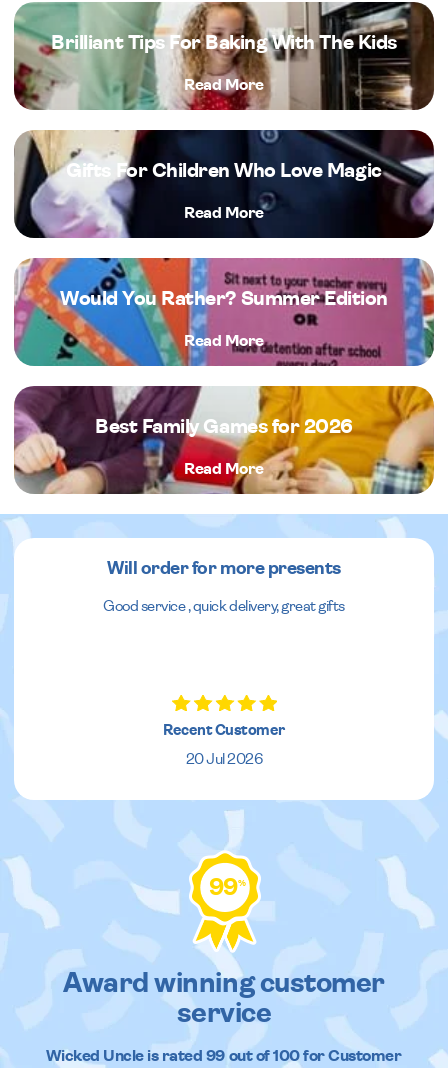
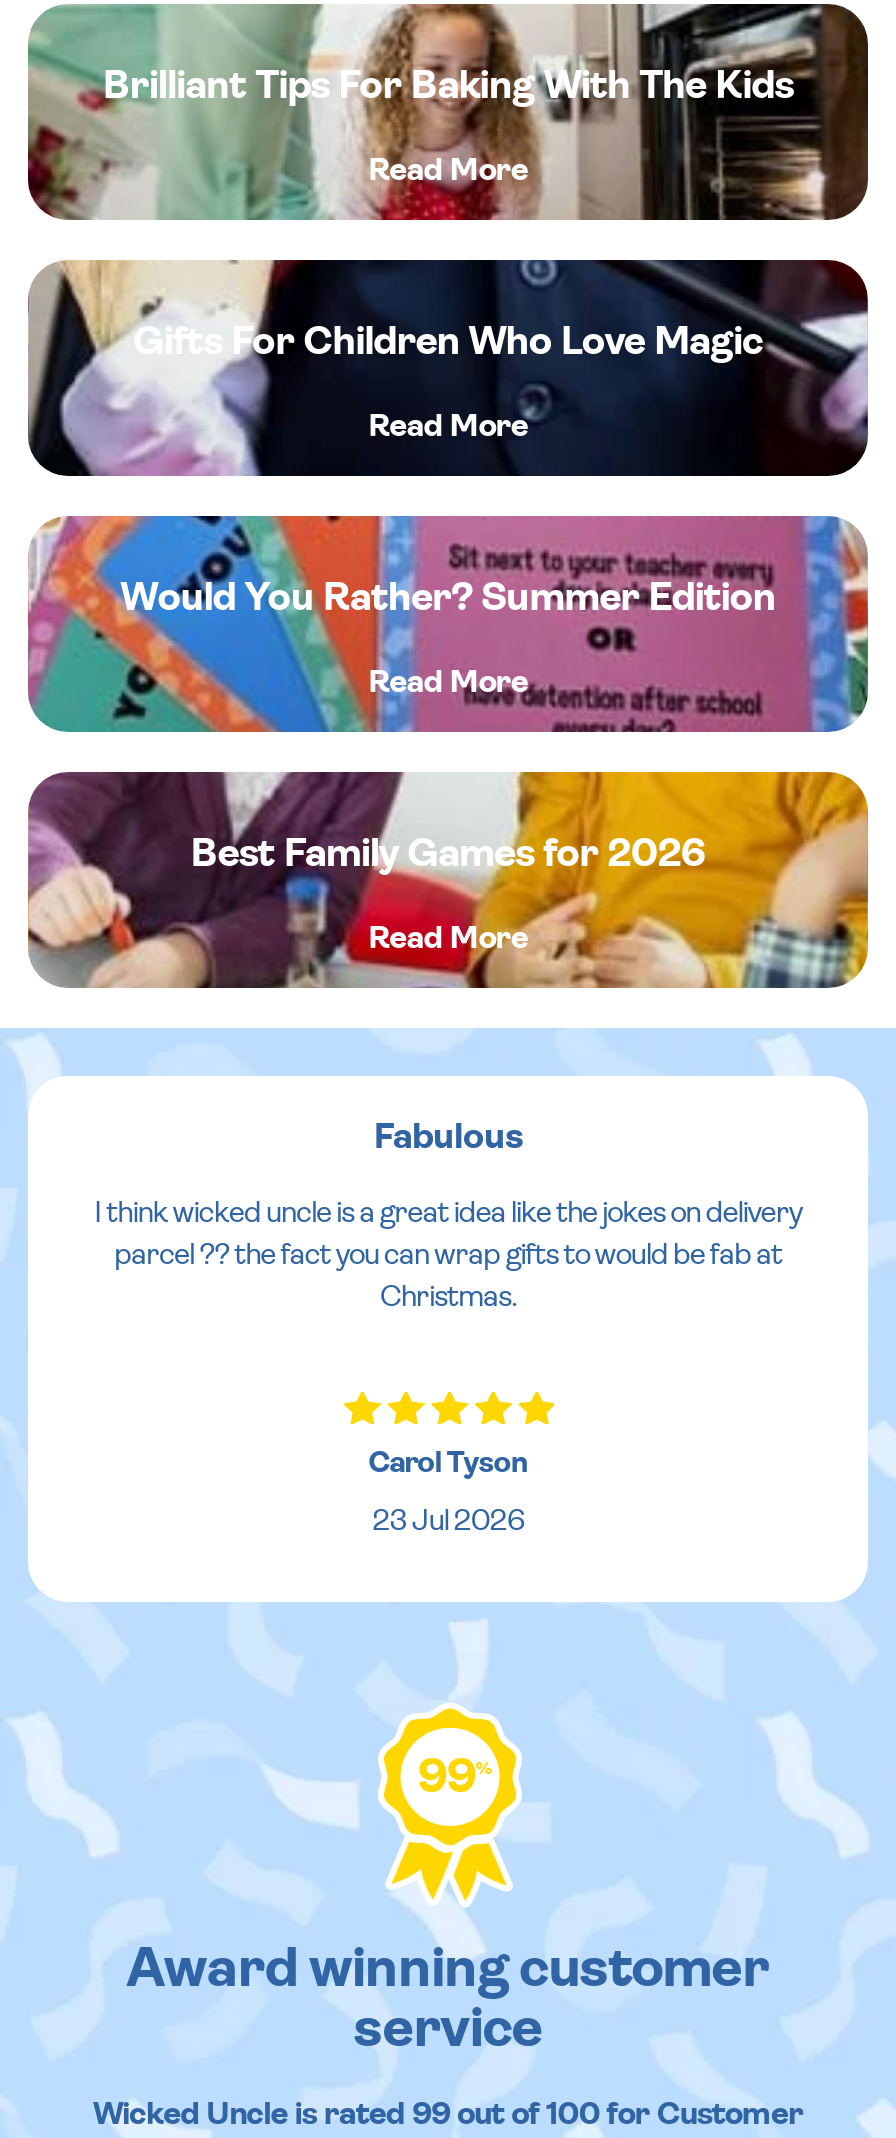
- Will order for more presents
+ Fabulous

- Good service , quick delivery, great gifts
+ I think wicked uncle is a great idea like the jokes on delivery
+ parcel ?? the fact you can wrap gifts to would be fab at
+ Christmas.

- Recent Customer
+ Carol Tyson

- 20 Jul 2026
+ 23 Jul 2026
